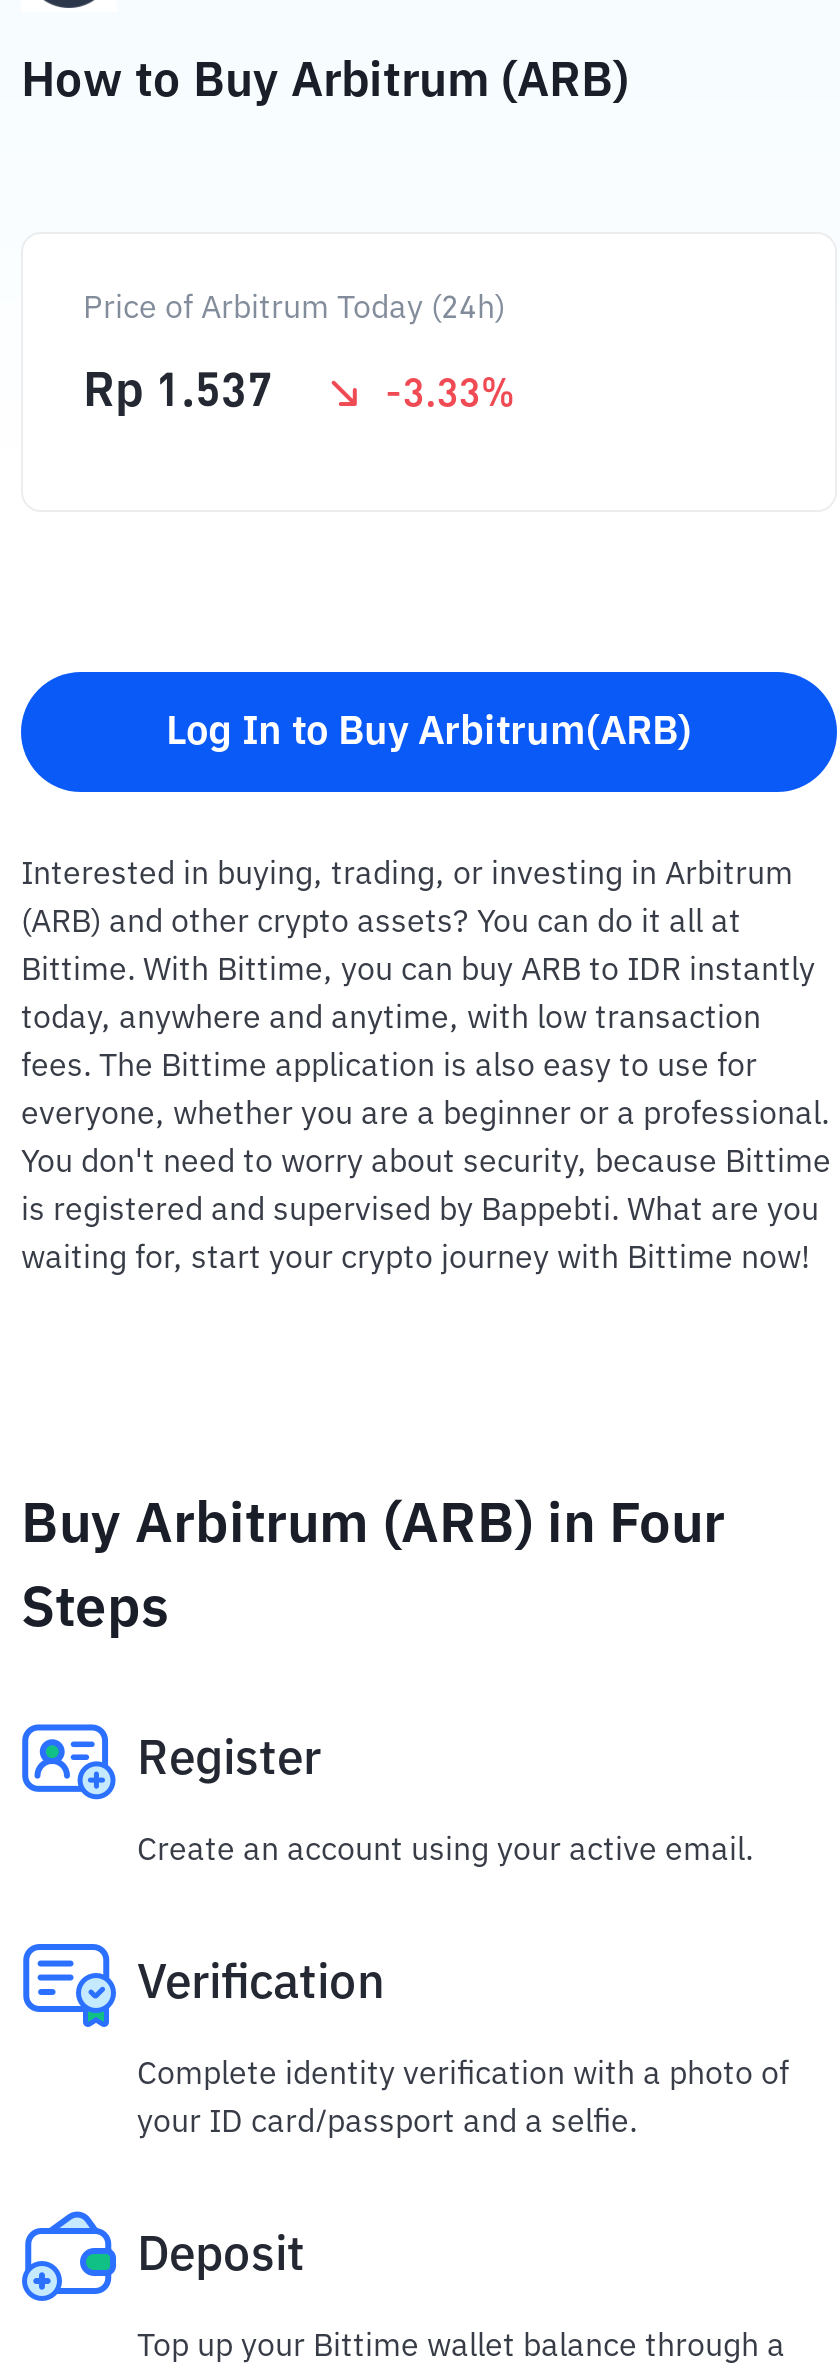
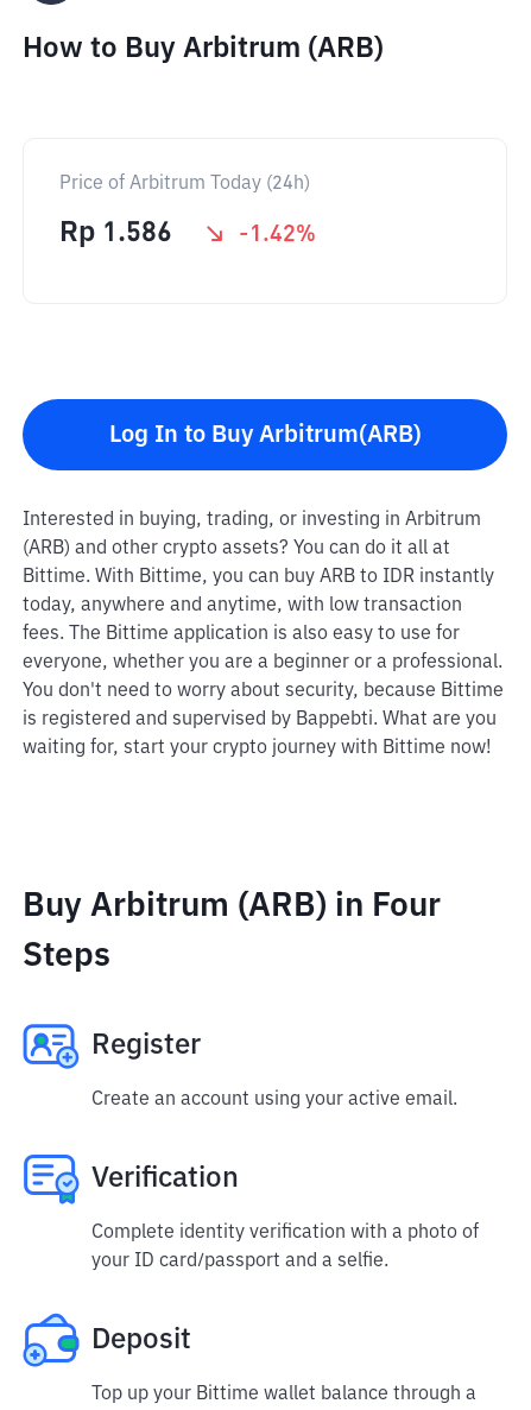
- Rp 1.537
+ Rp 1.586

- -3.33%
+ -1.42%
